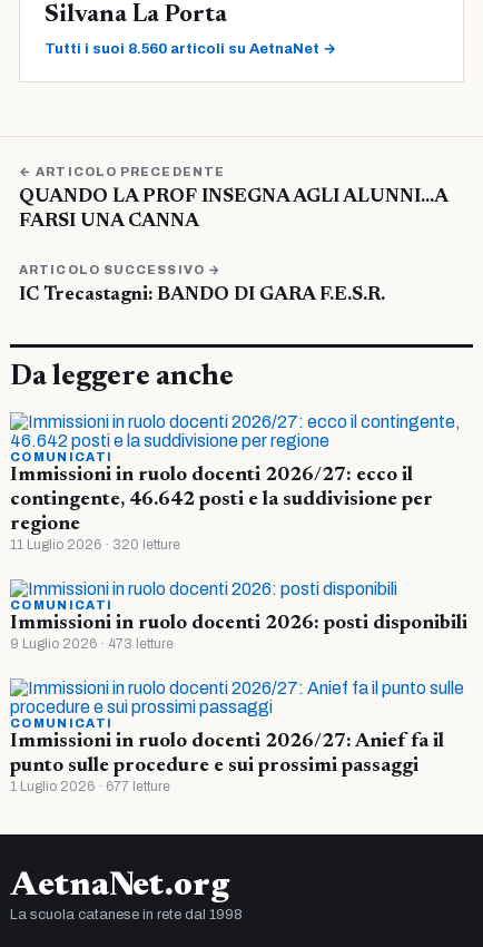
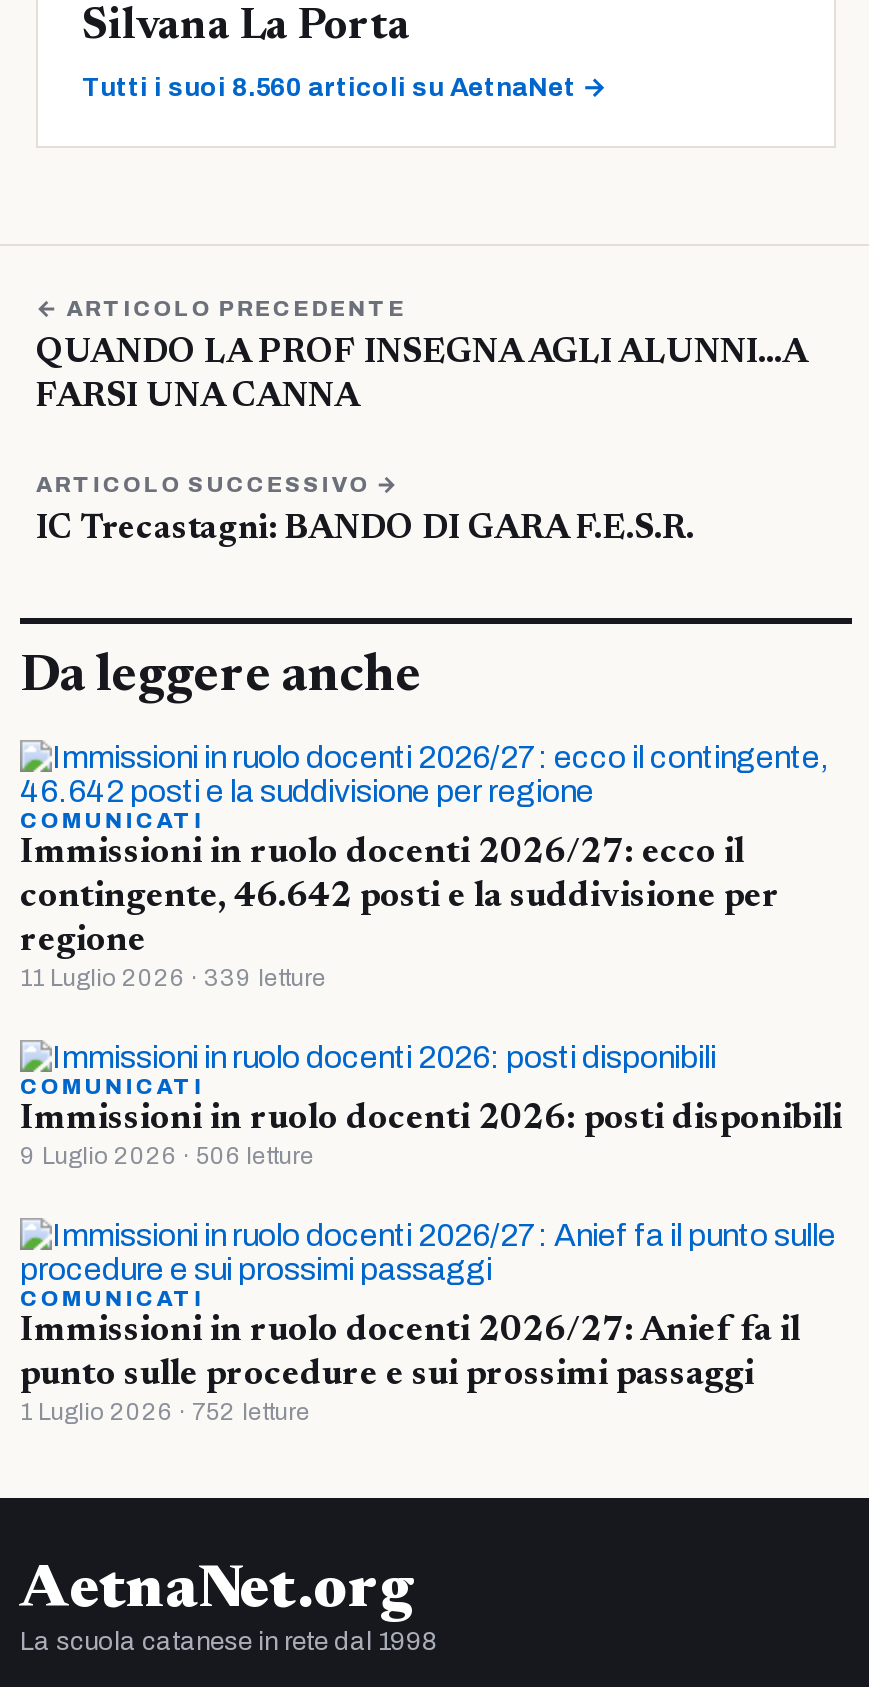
- 11 Luglio 2026 · 320 letture
+ 11 Luglio 2026 · 339 letture

- 9 Luglio 2026 · 473 letture
+ 9 Luglio 2026 · 506 letture

- 1 Luglio 2026 · 677 letture
+ 1 Luglio 2026 · 752 letture
